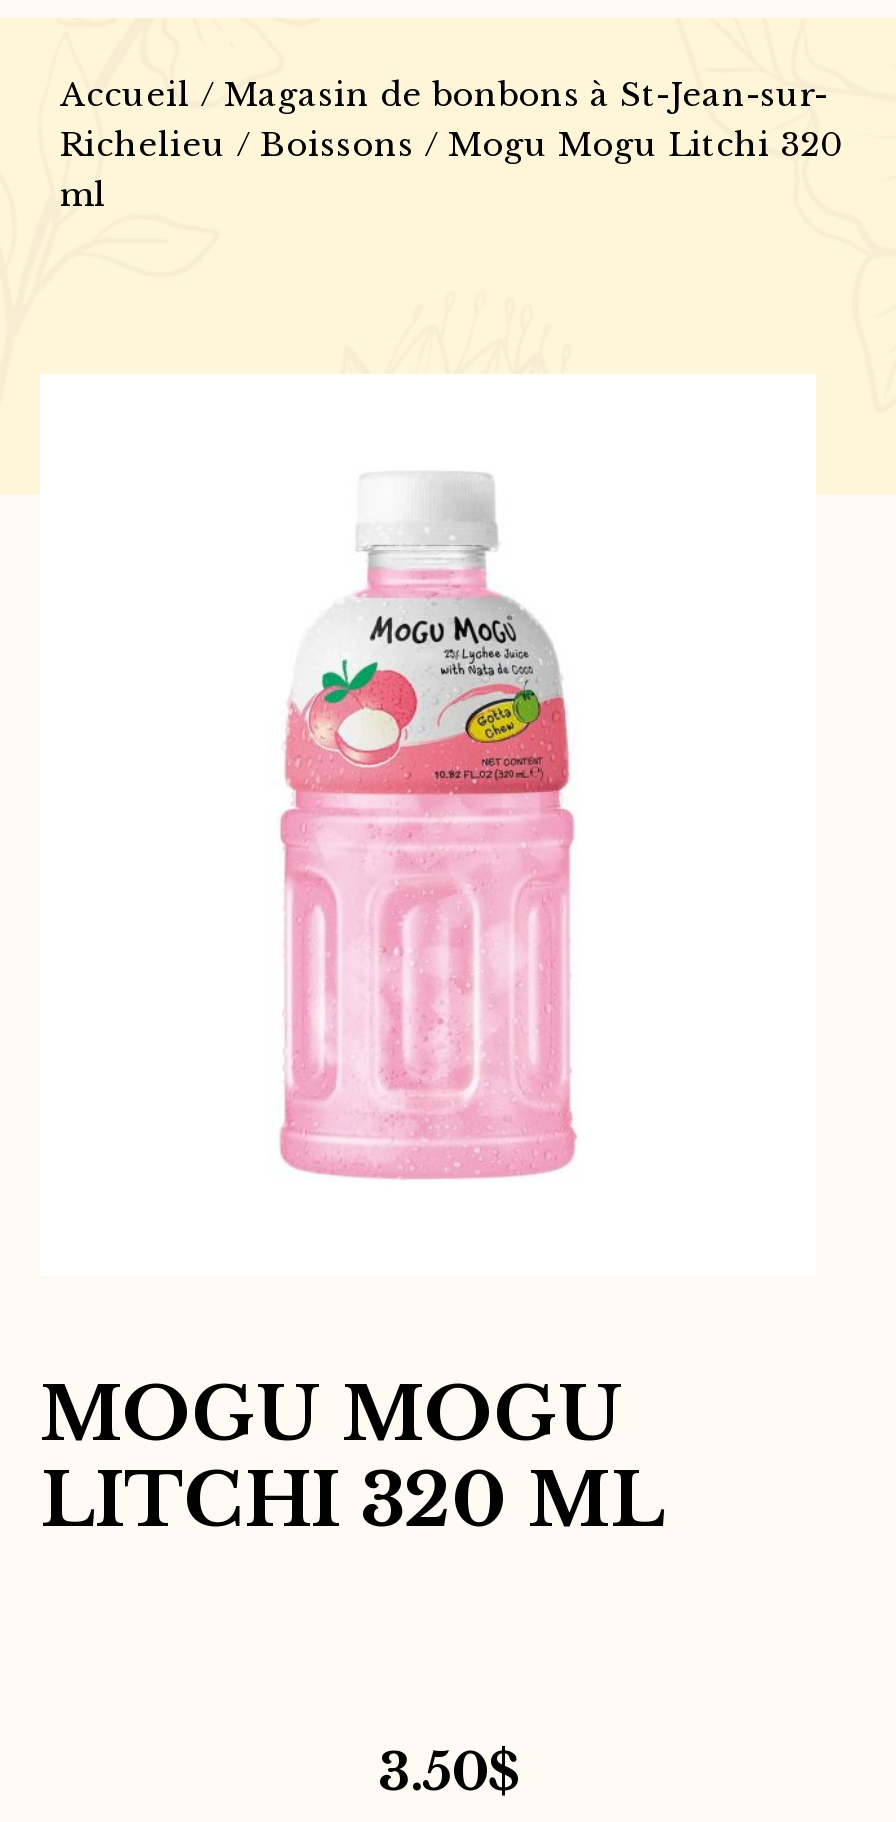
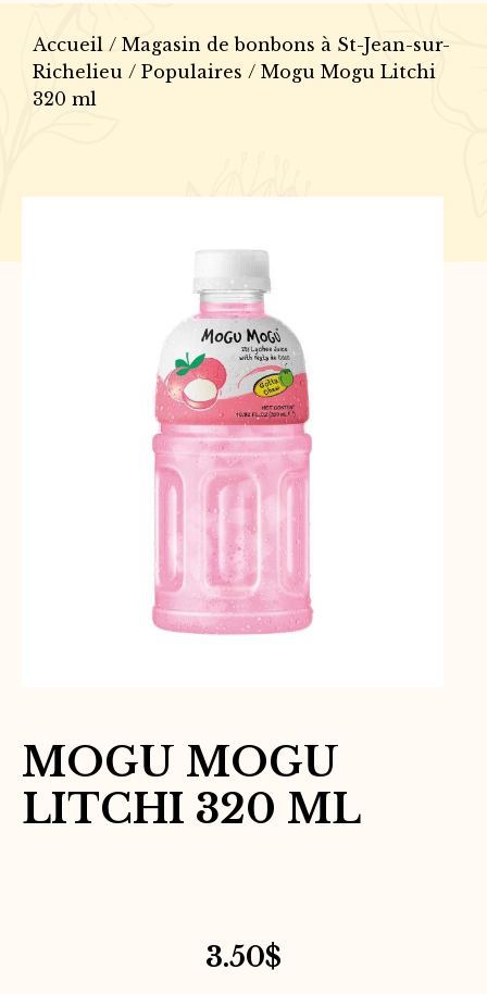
- Richelieu / Boissons / Mogu Mogu Litchi 320
- ml
+ Richelieu / Populaires / Mogu Mogu Litchi
+ 320 ml
